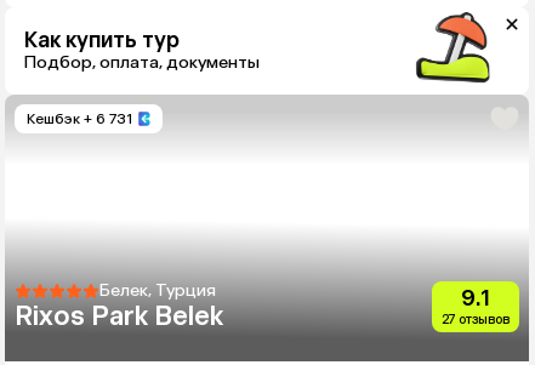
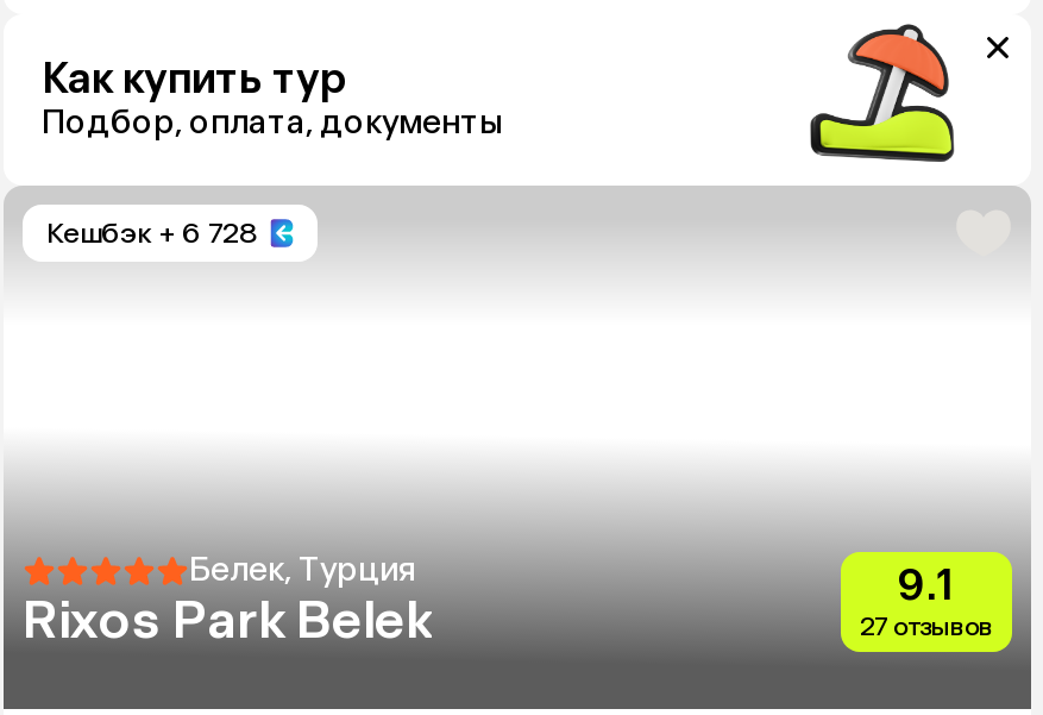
- Кешбэк + 6 731
+ Кешбэк + 6 728
